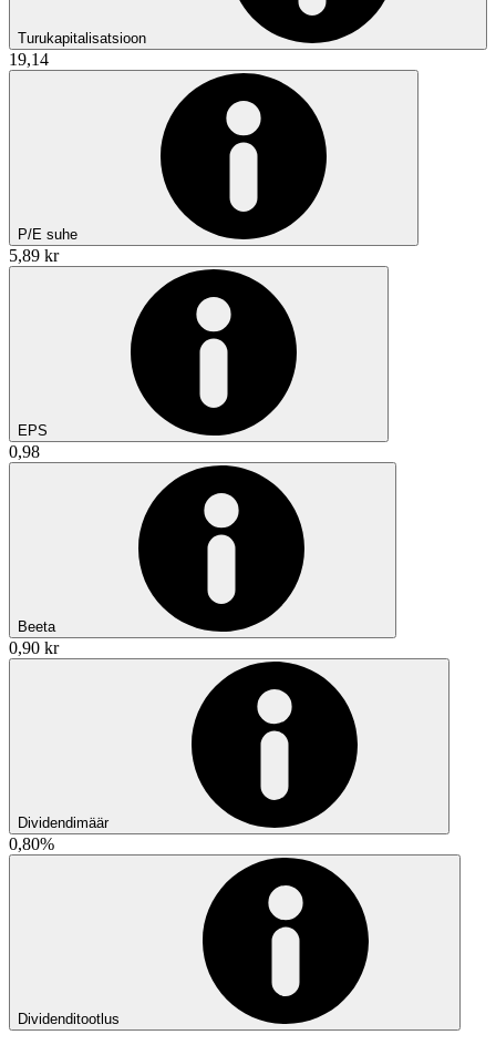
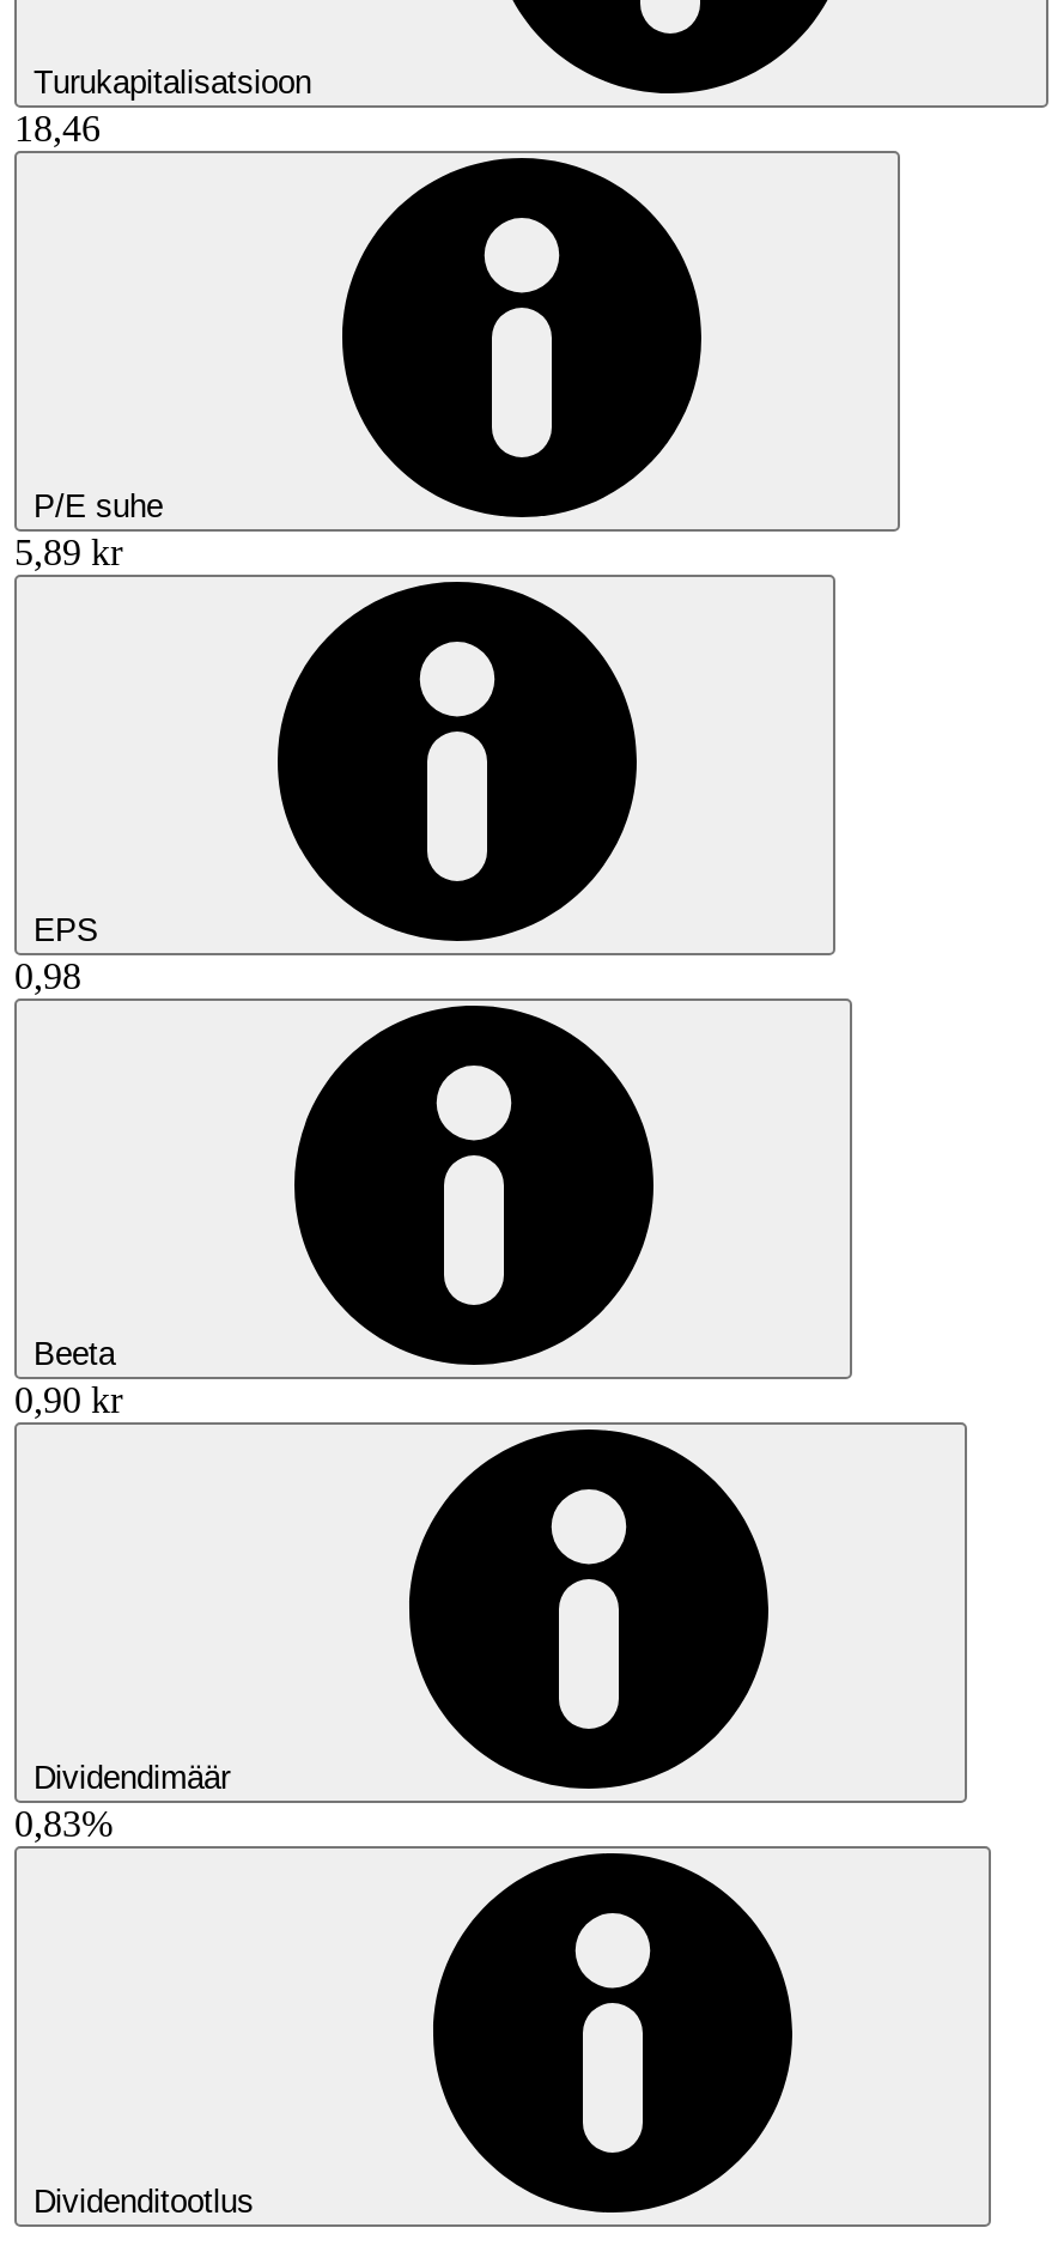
- 19,14
+ 18,46

- 0,80%
+ 0,83%
